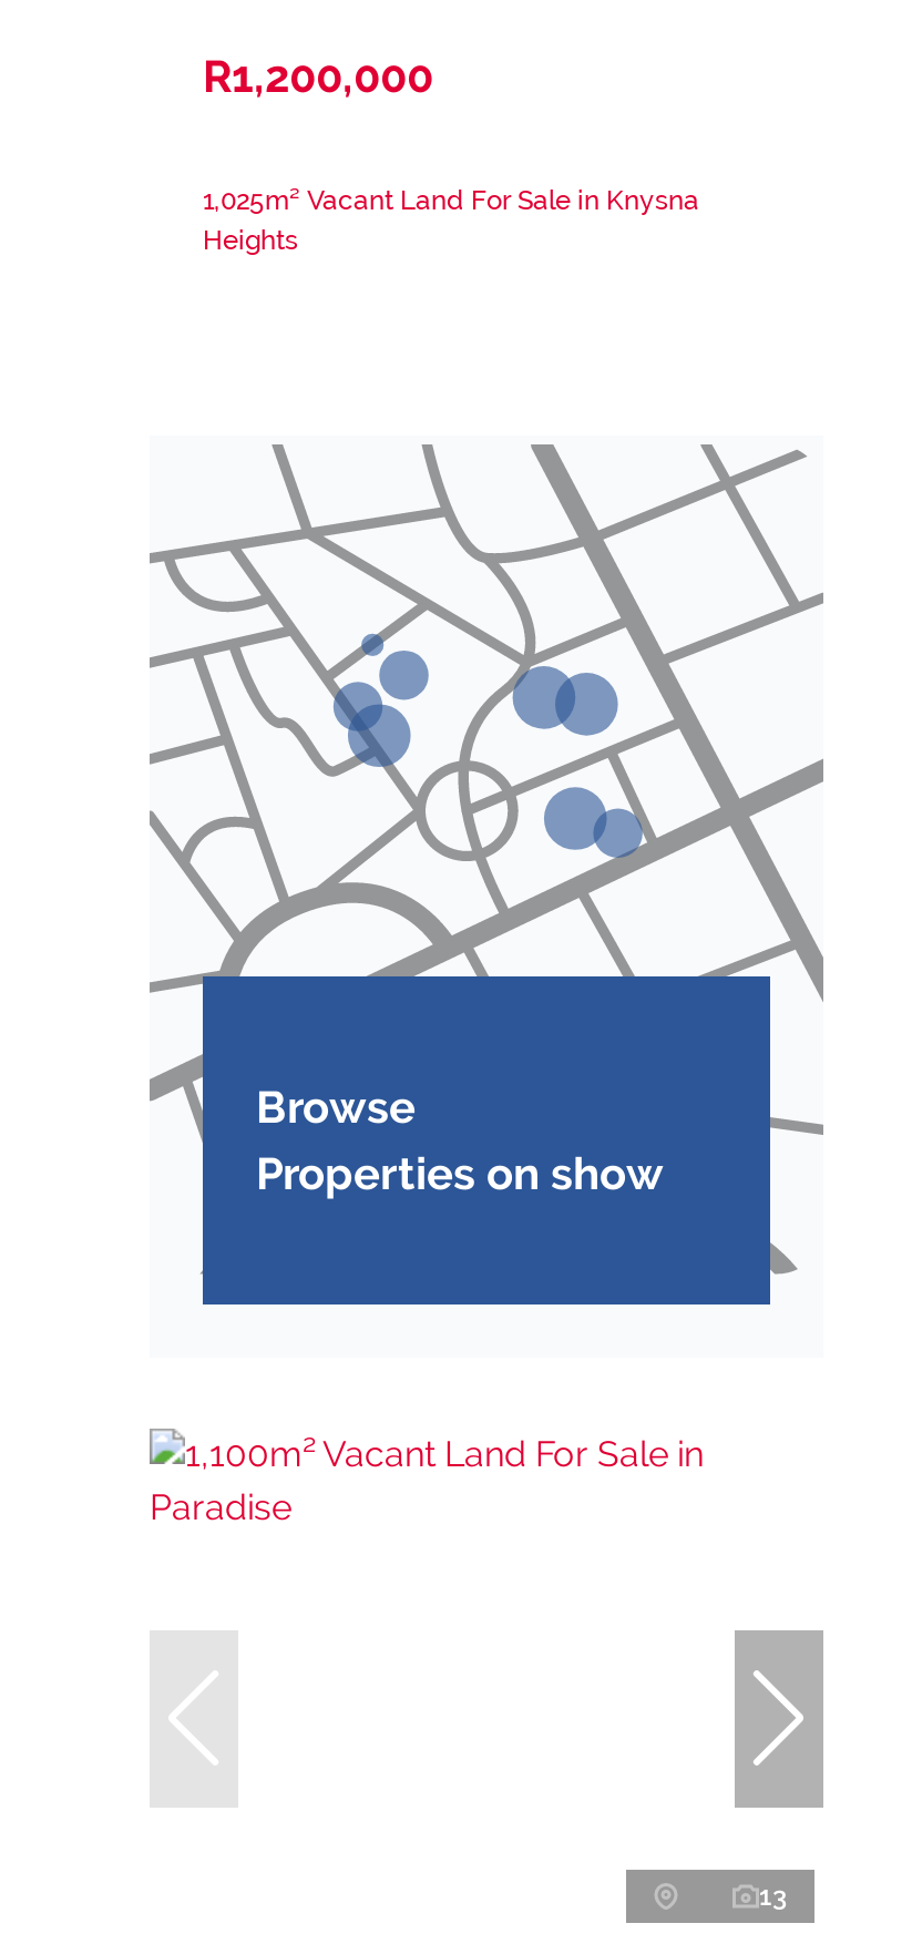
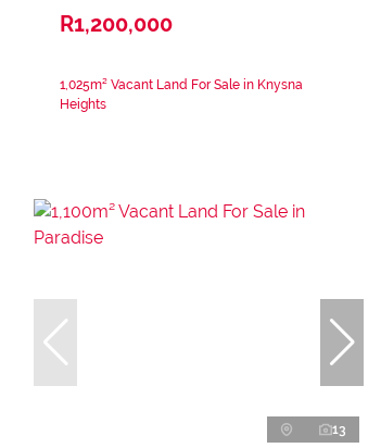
- [image]
- Browse
- Properties on show
